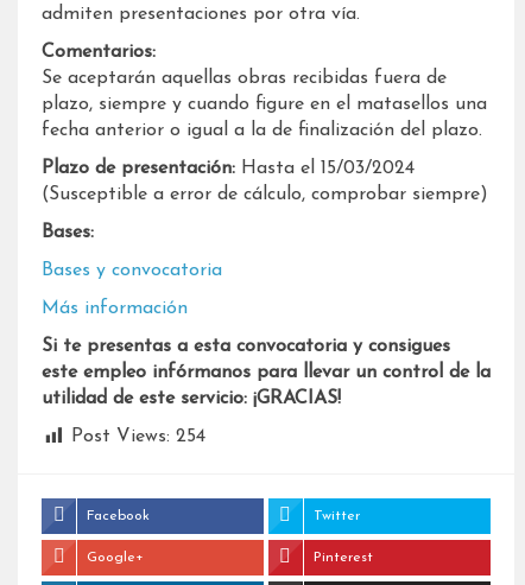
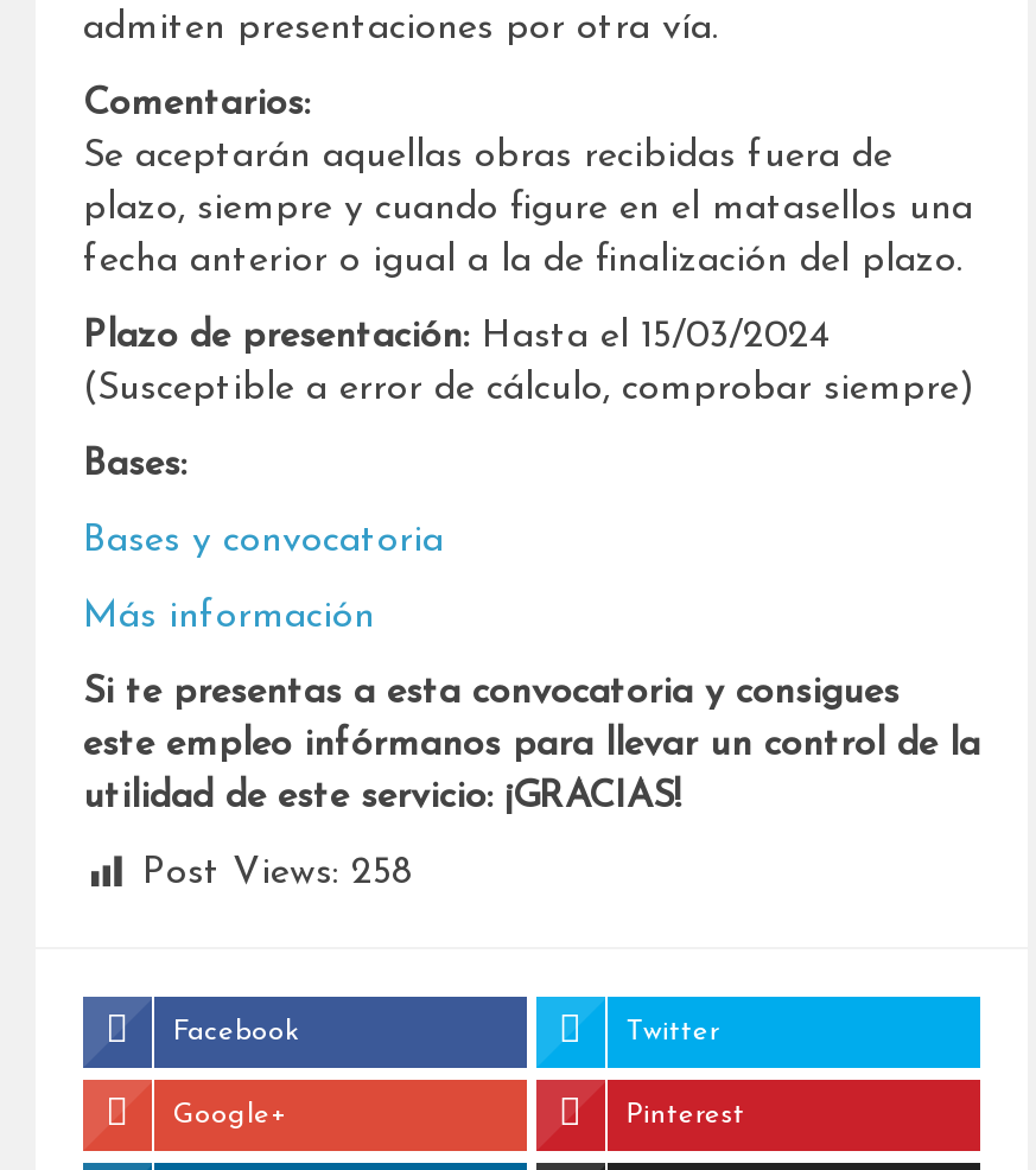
- Post Views: 254
+ Post Views: 258
